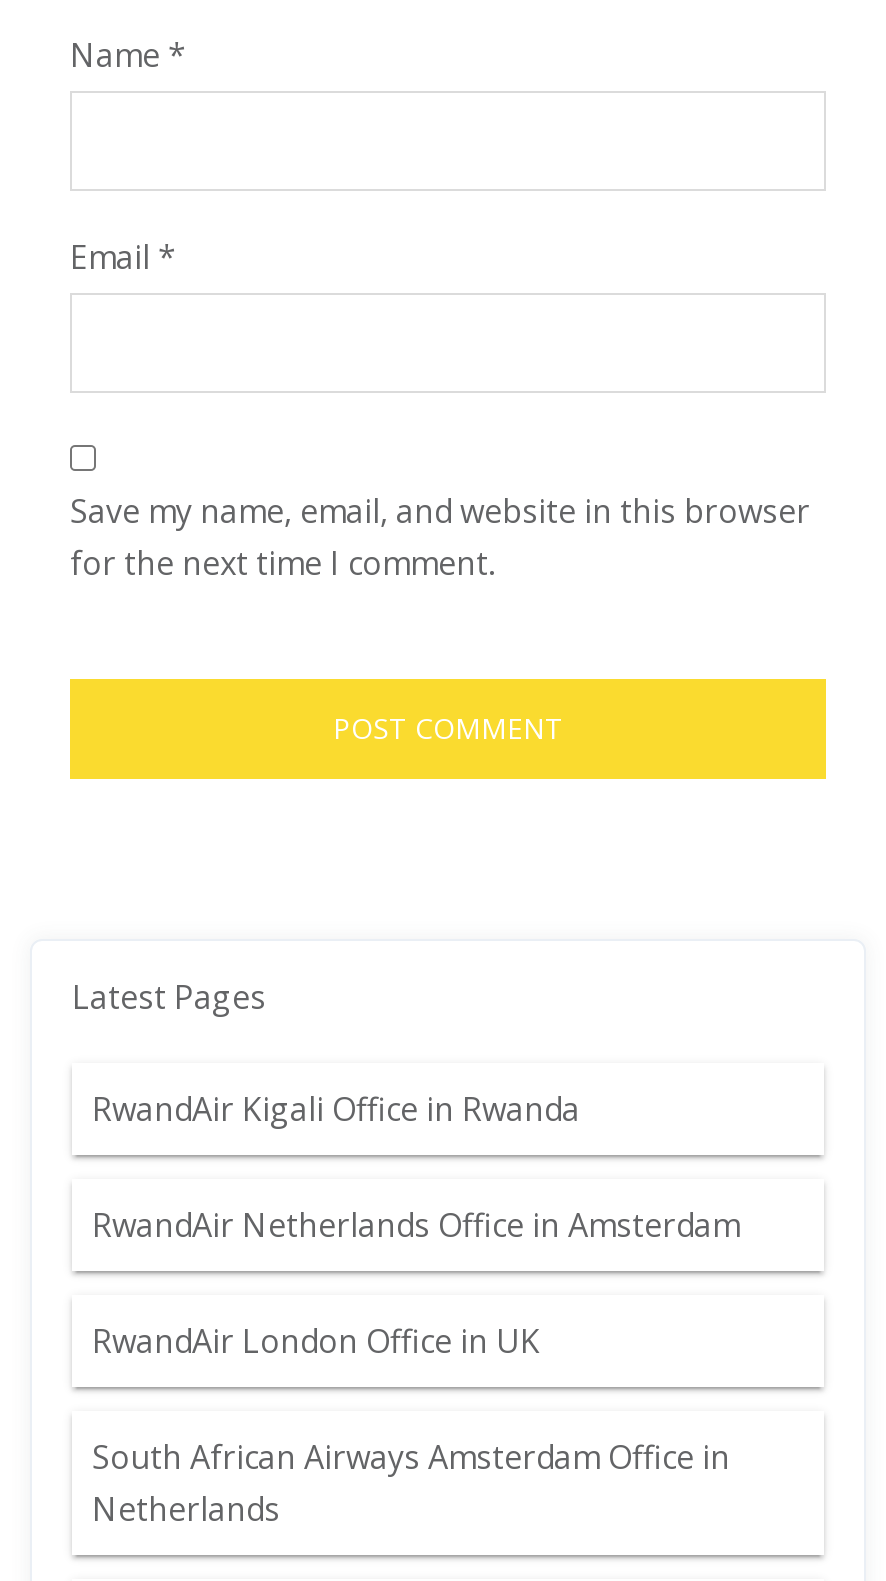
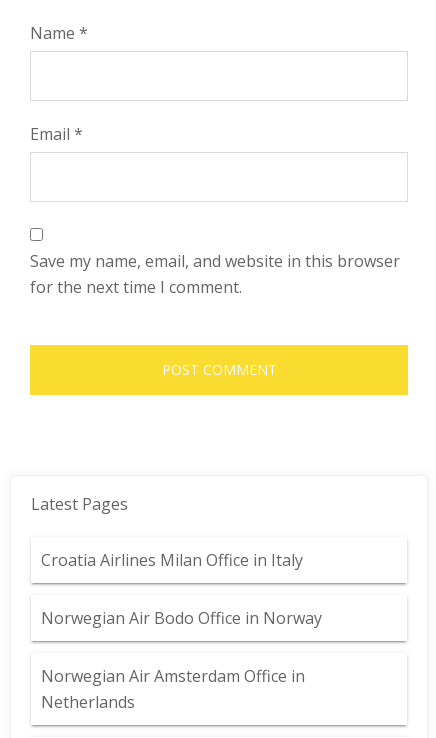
- RwandAir Kigali Office in Rwanda
- RwandAir Netherlands Office in Amsterdam
- RwandAir London Office in UK
- South African Airways Amsterdam Office in
+ Croatia Airlines Milan Office in Italy
+ Norwegian Air Bodo Office in Norway
+ Norwegian Air Amsterdam Office in
